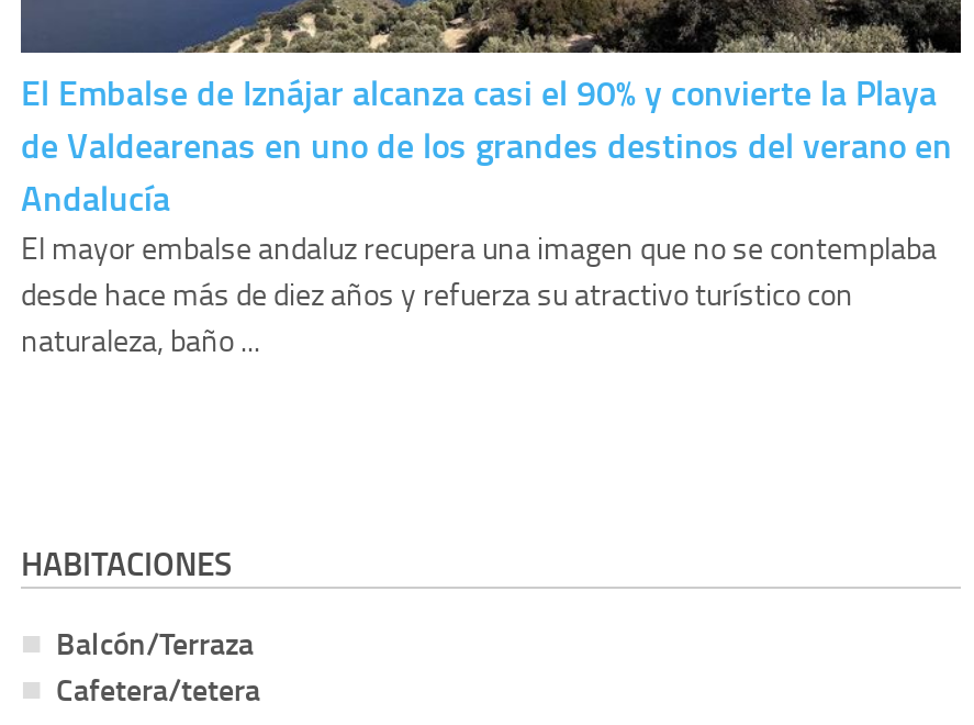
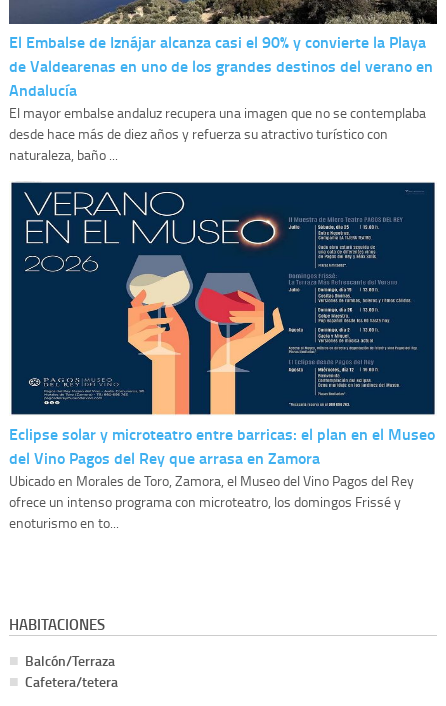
+ [image]
+ Eclipse solar y microteatro entre barricas: el plan en el Museo
+ del Vino Pagos del Rey que arrasa en Zamora
+ Ubicado en Morales de Toro, Zamora, el Museo del Vino Pagos del Rey
+ ofrece un intenso programa con microteatro, los domingos Frissé y
+ enoturismo en to...
